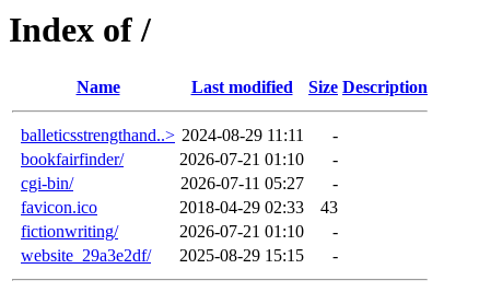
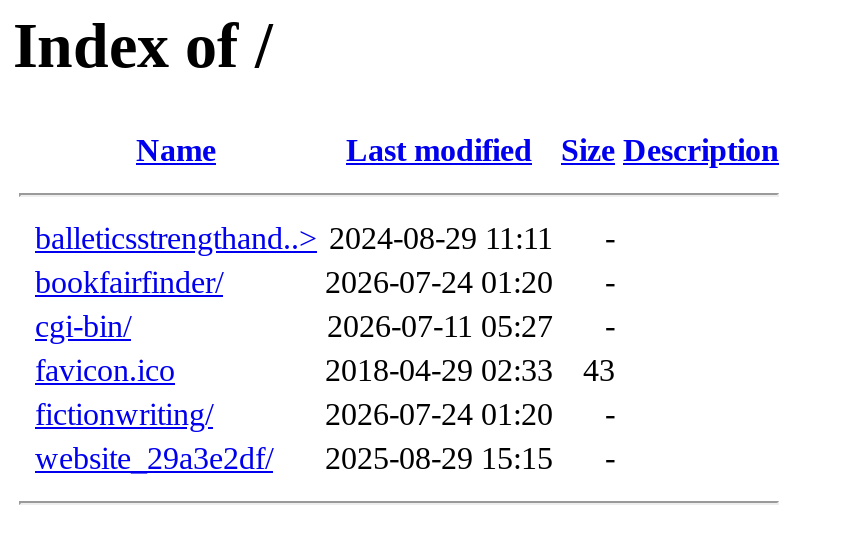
- 2026-07-21 01:10
+ 2026-07-24 01:20

- 2026-07-21 01:10
+ 2026-07-24 01:20
